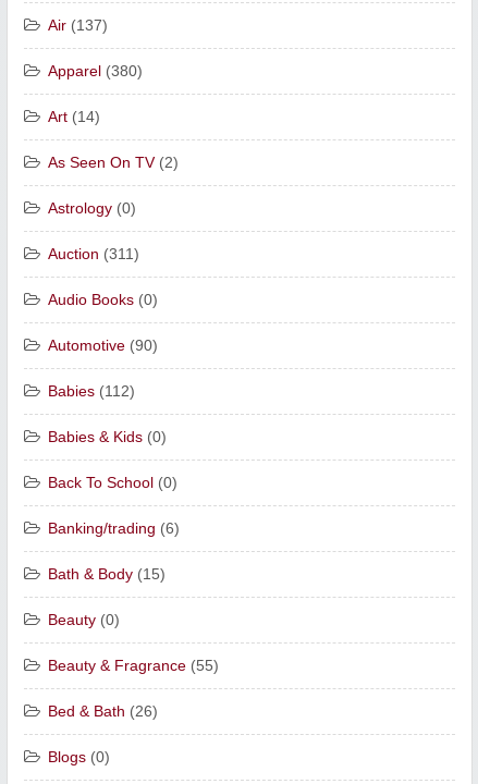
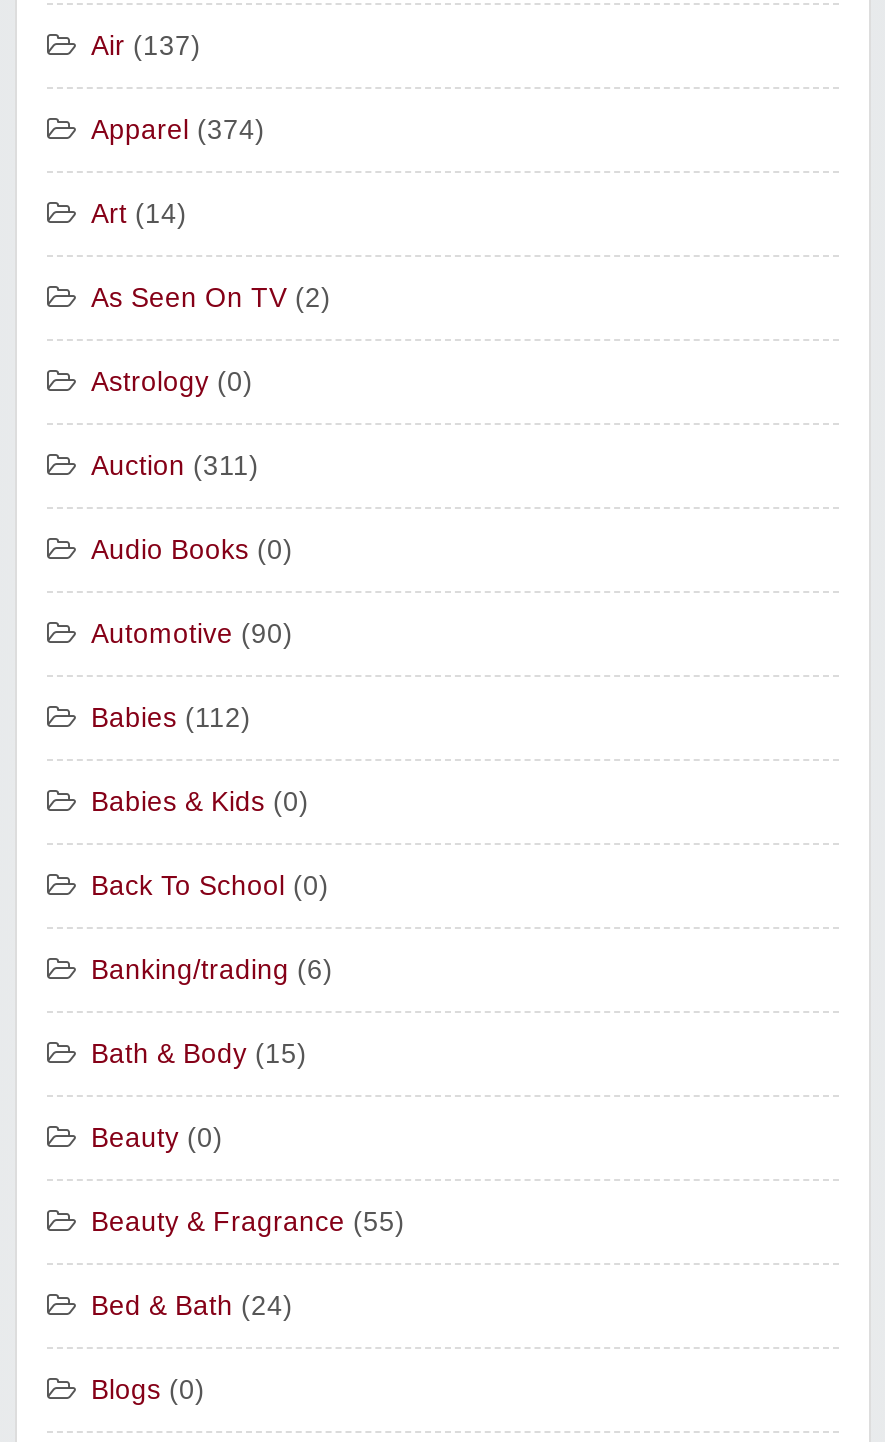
- Apparel (380)
+ Apparel (374)

- Bed & Bath (26)
+ Bed & Bath (24)
